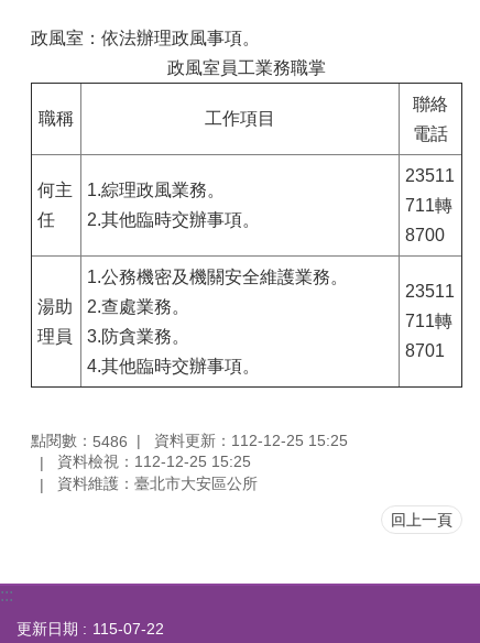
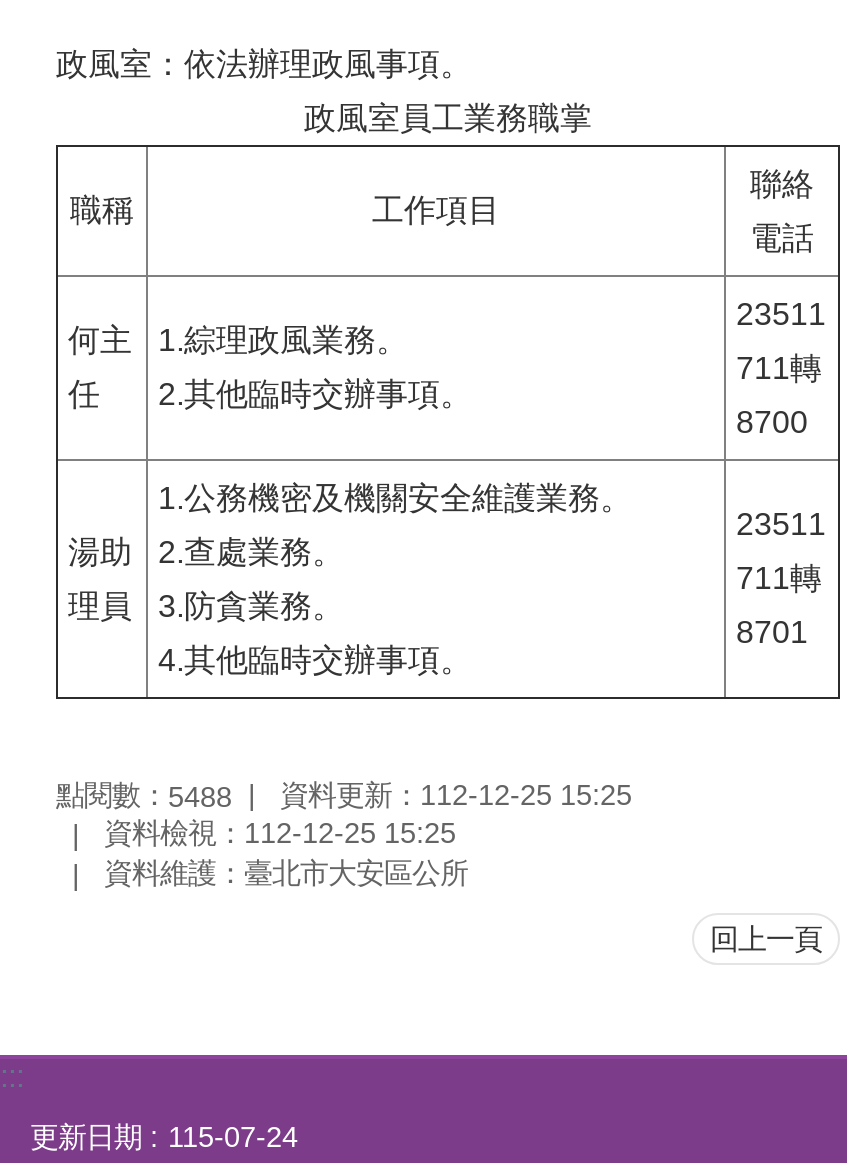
- 點閱數：5486 資料更新：112-12-25 15:25
+ 點閱數：5488 資料更新：112-12-25 15:25

- 更新日期 115-07-22
+ 更新日期 115-07-24
